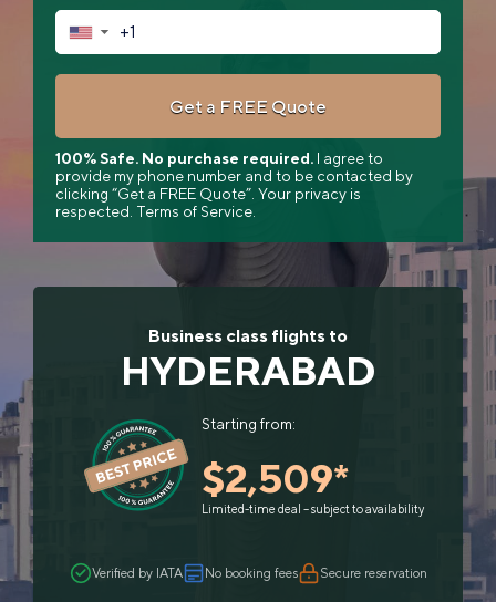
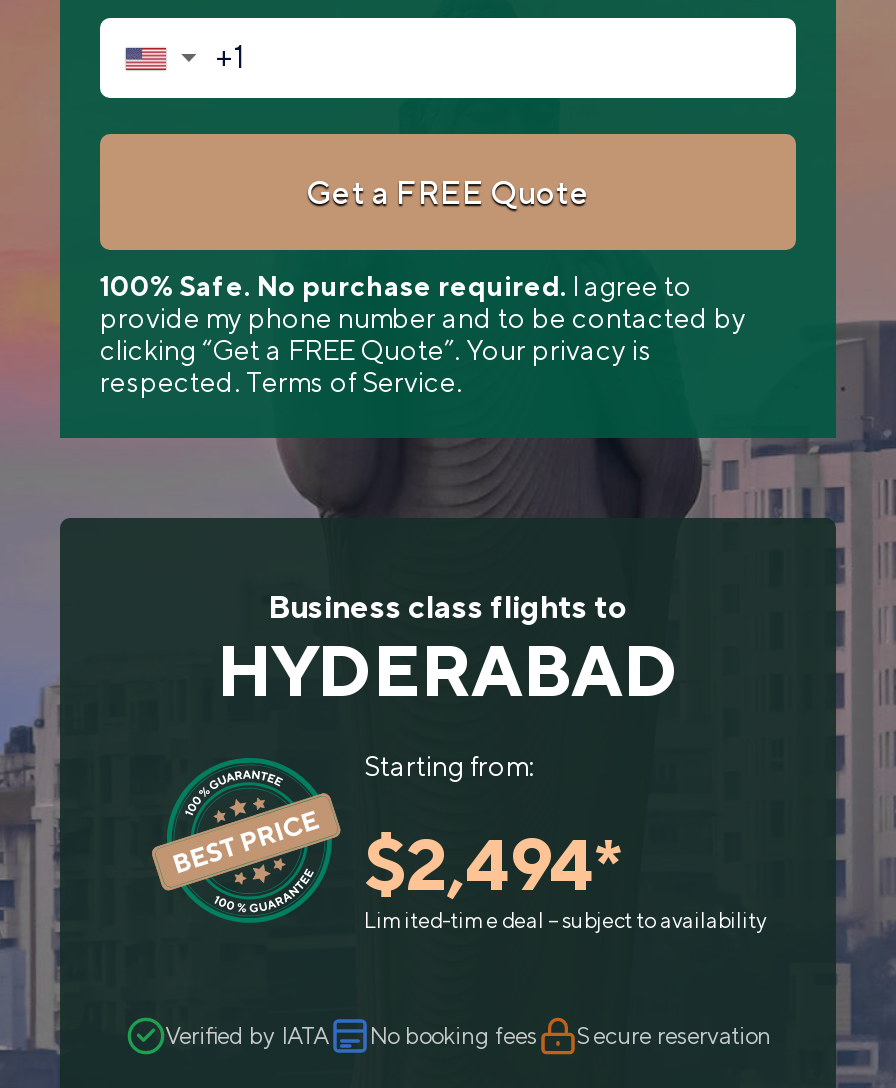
- $2,509*
+ $2,494*
